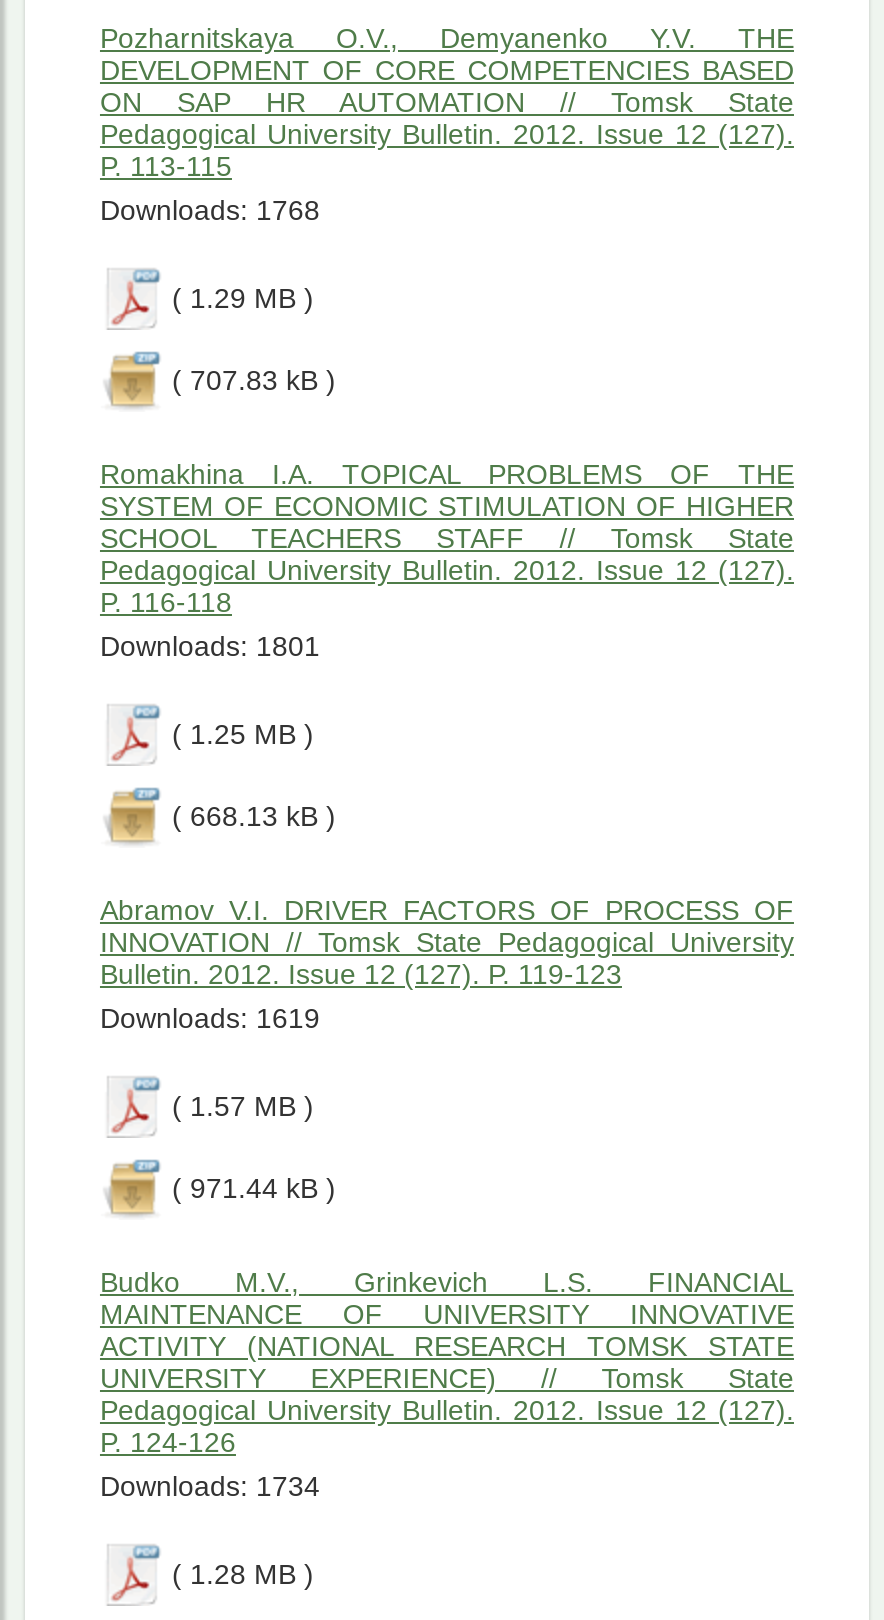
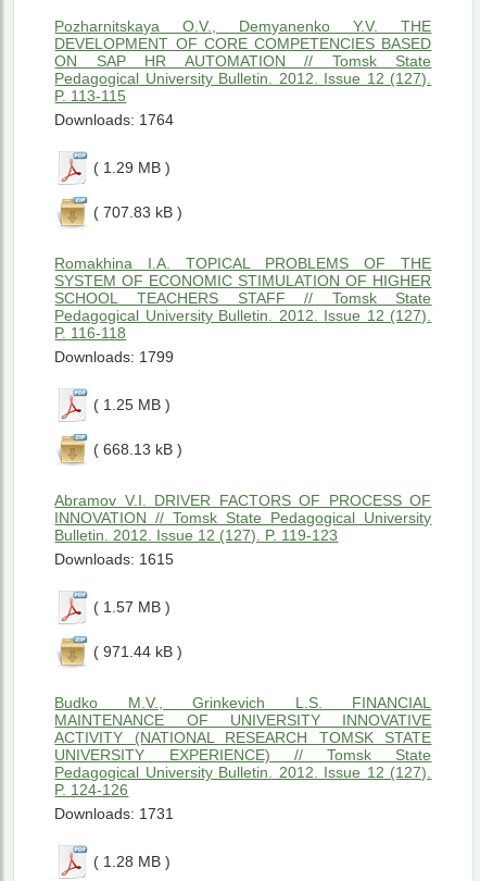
- Downloads: 1768
+ Downloads: 1764

- Downloads: 1801
+ Downloads: 1799

- Downloads: 1619
+ Downloads: 1615

- Downloads: 1734
+ Downloads: 1731
